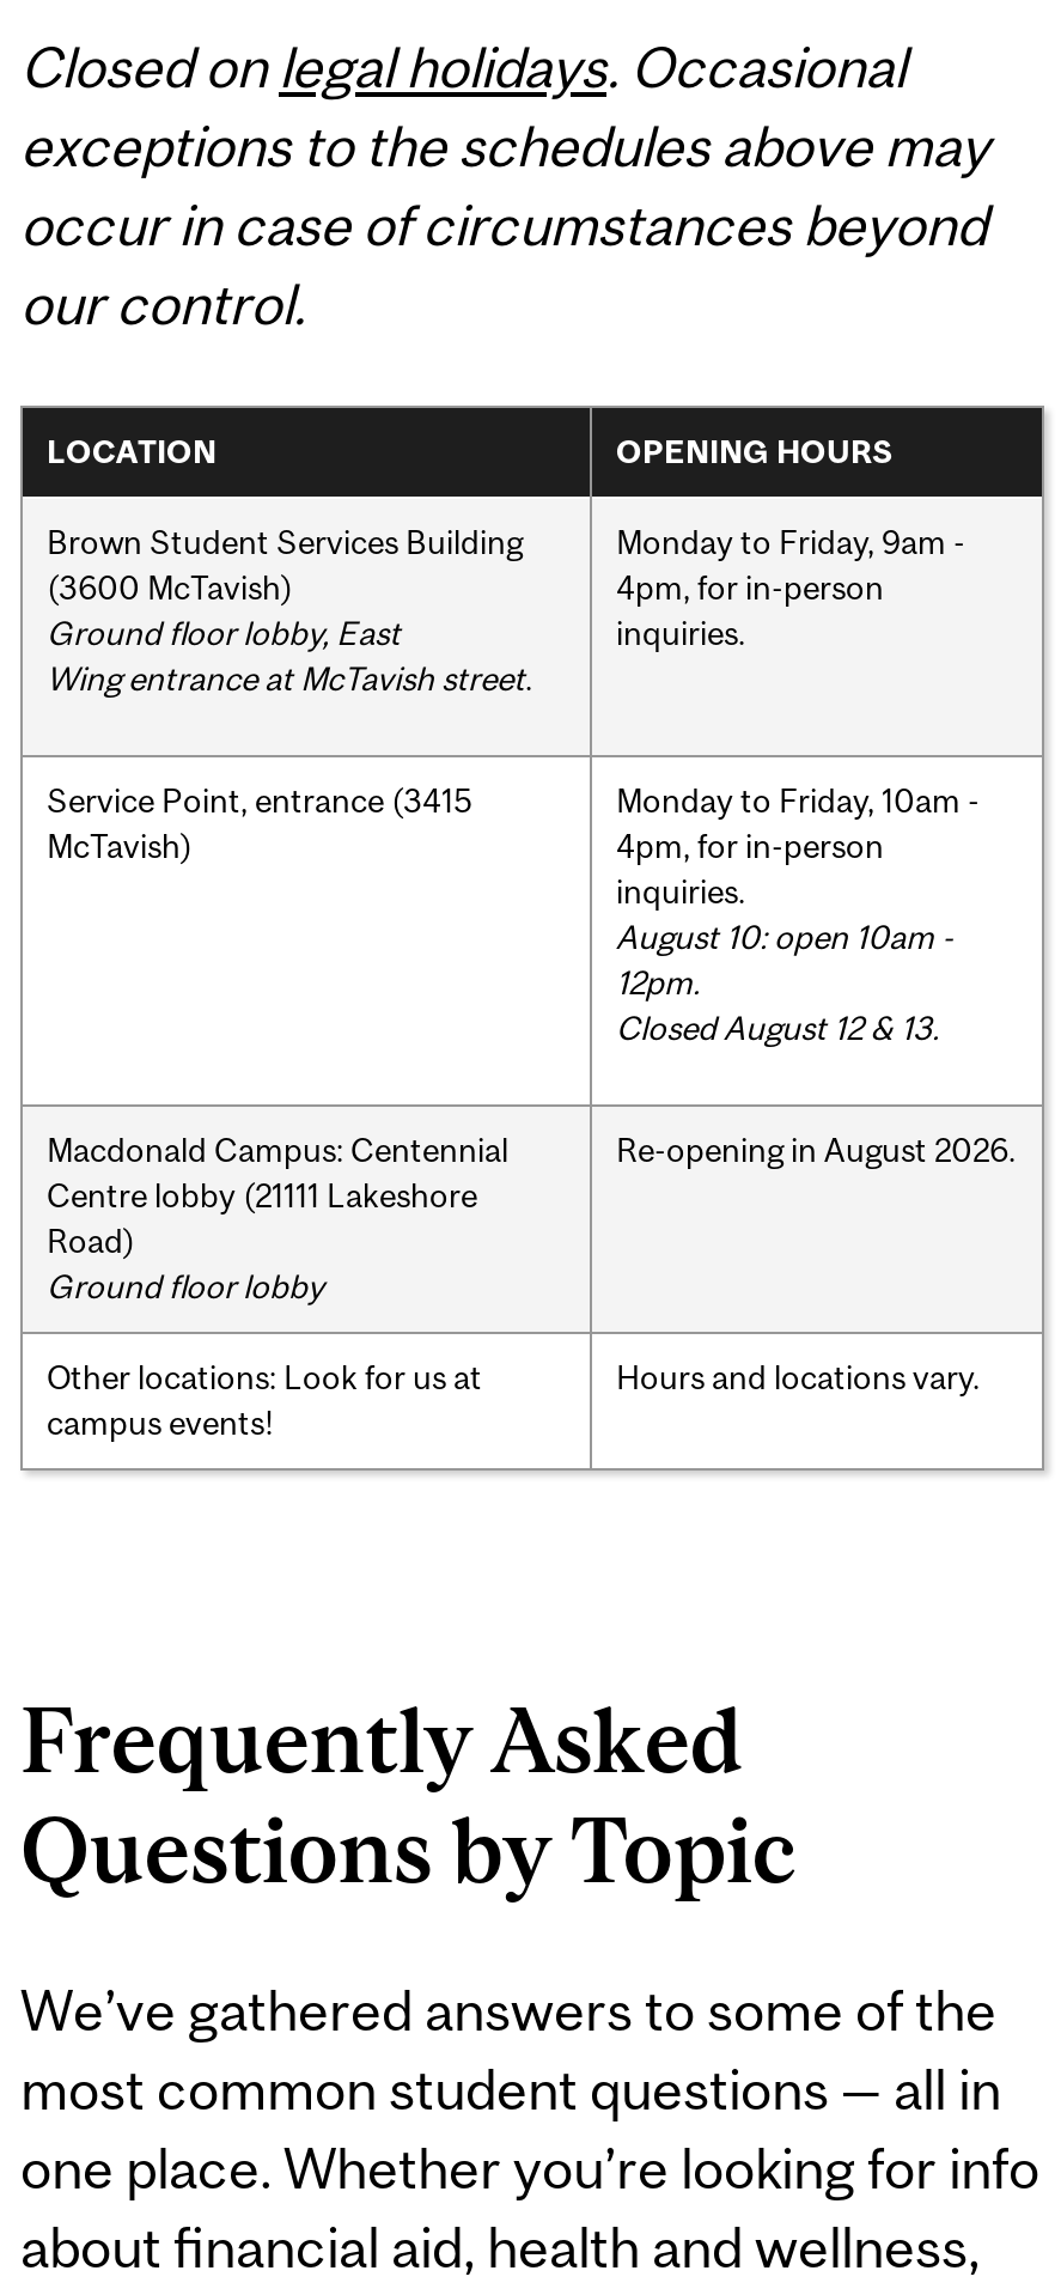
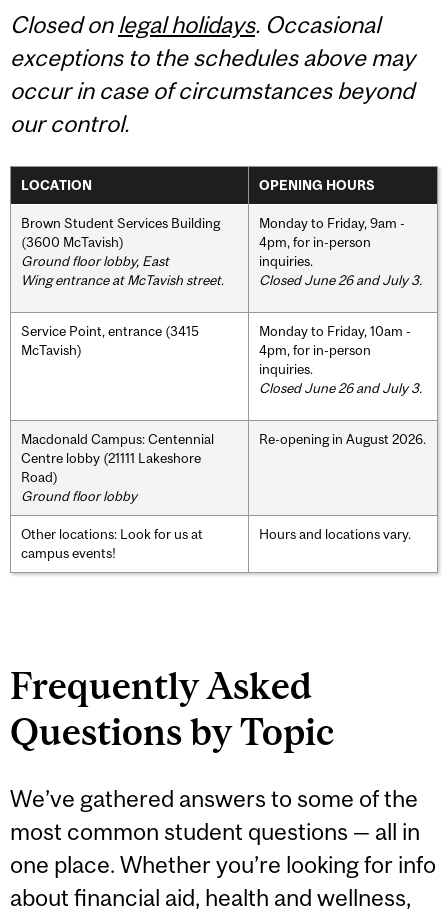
+ Closed June 26 and July 3.

- August 10: open 10am -
- 12pm.
- Closed August 12 & 13.
+ Closed June 26 and July 3.
